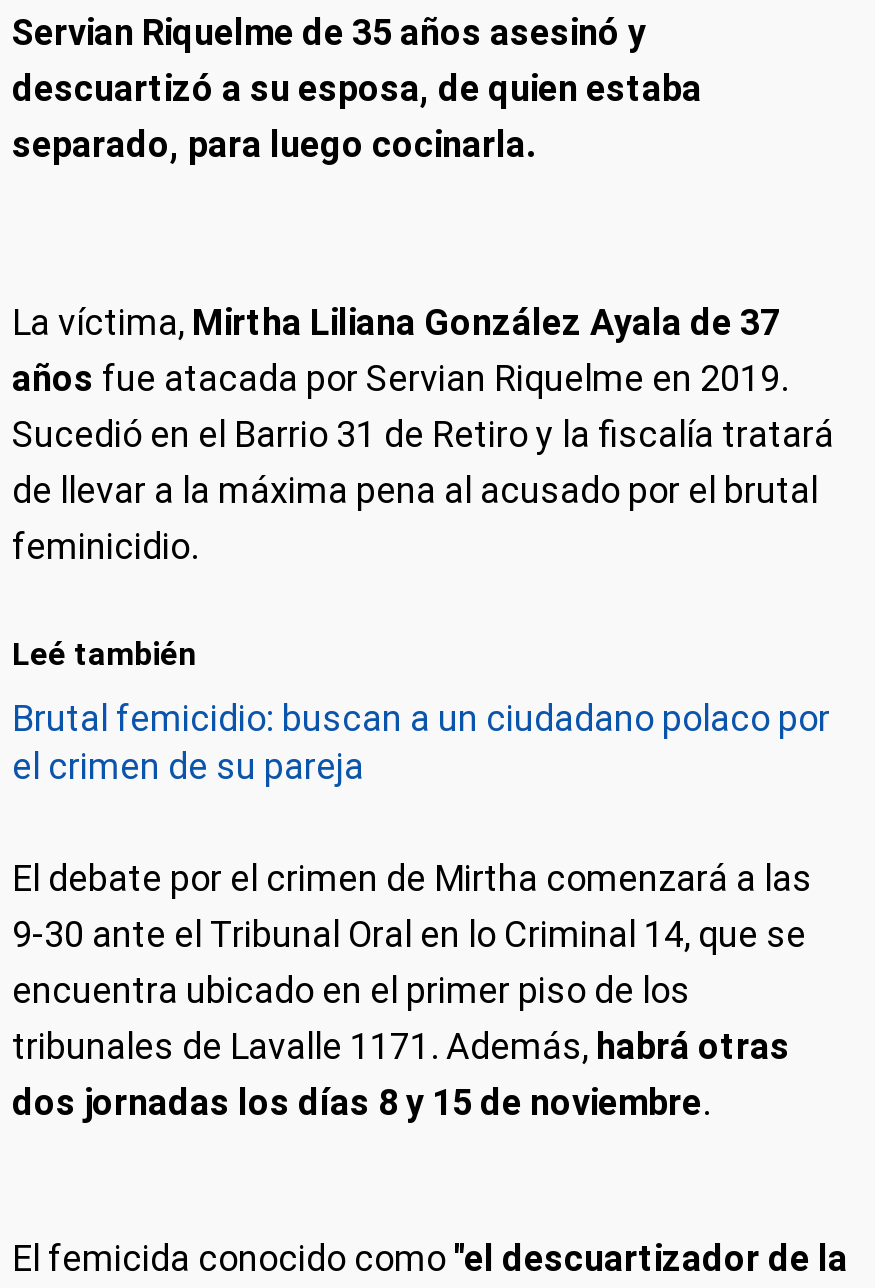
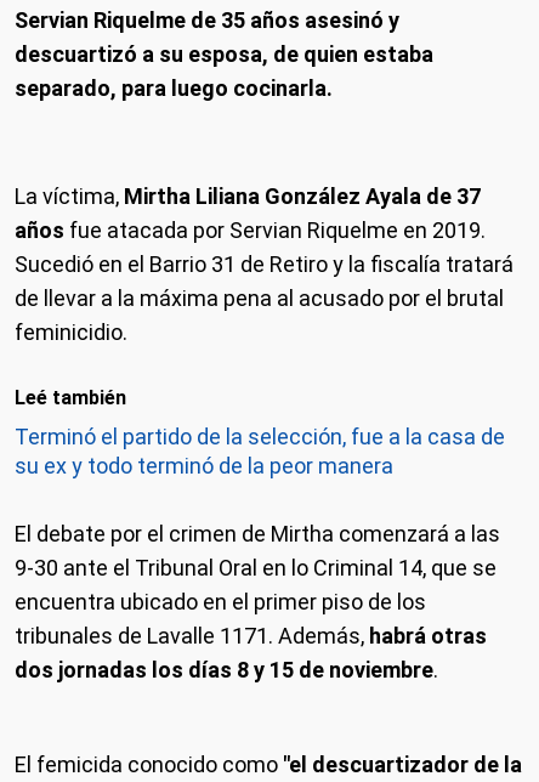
- Brutal femicidio: buscan a un ciudadano polaco por
- el crimen de su pareja
+ Terminó el partido de la selección, fue a la casa de
+ su ex y todo terminó de la peor manera
